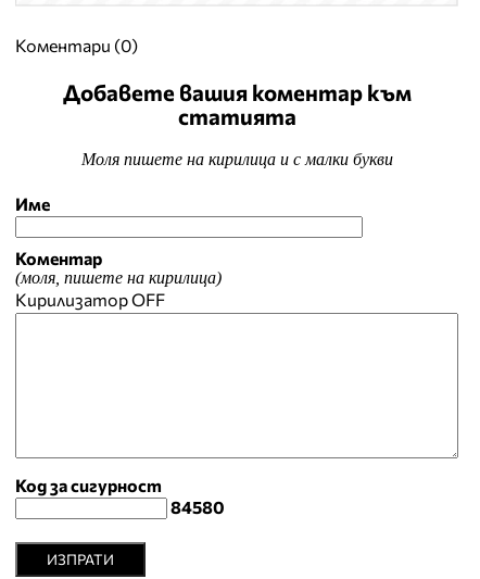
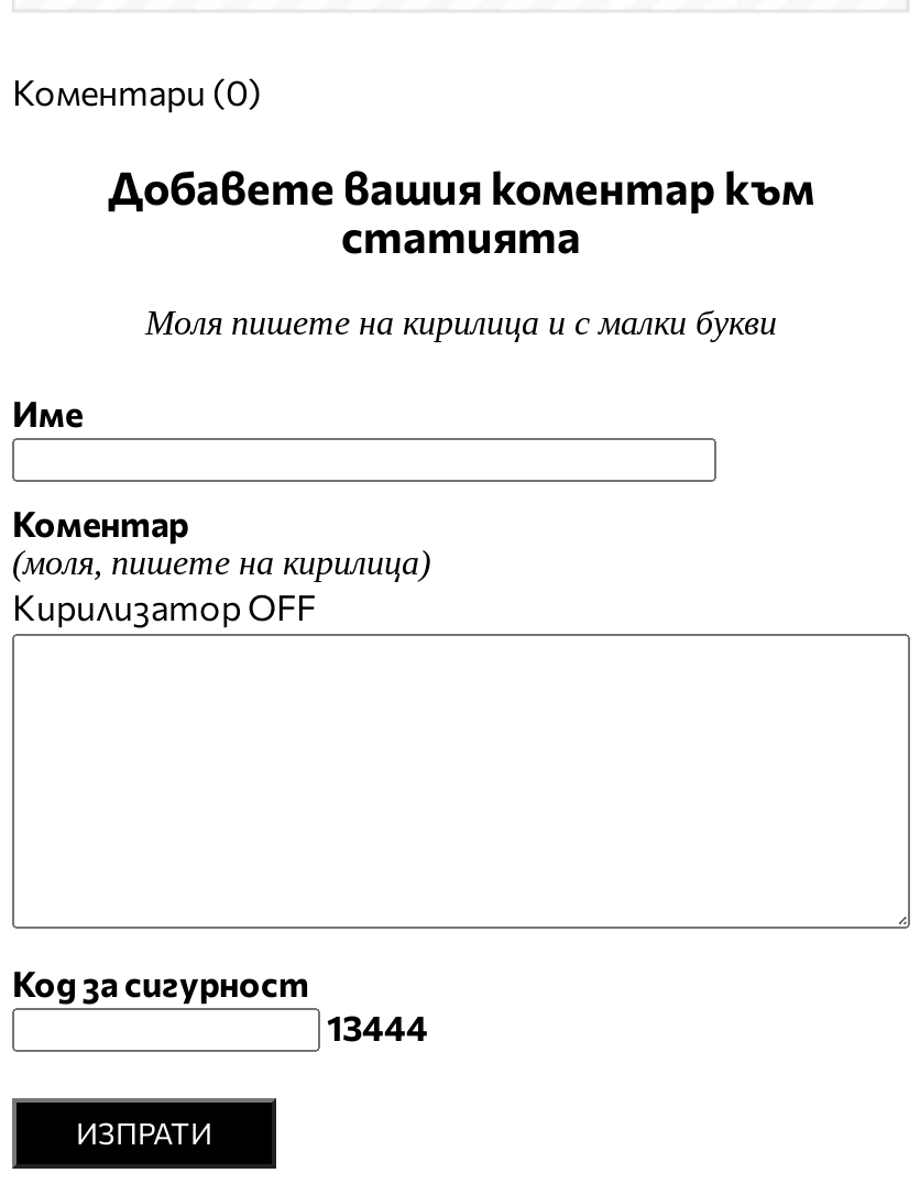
- 84580
+ 13444
